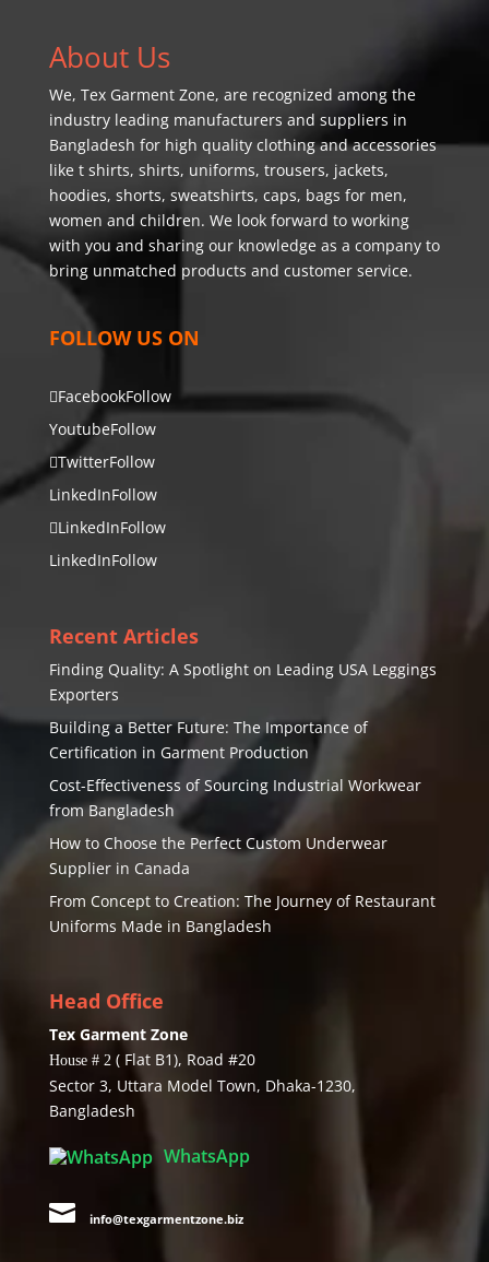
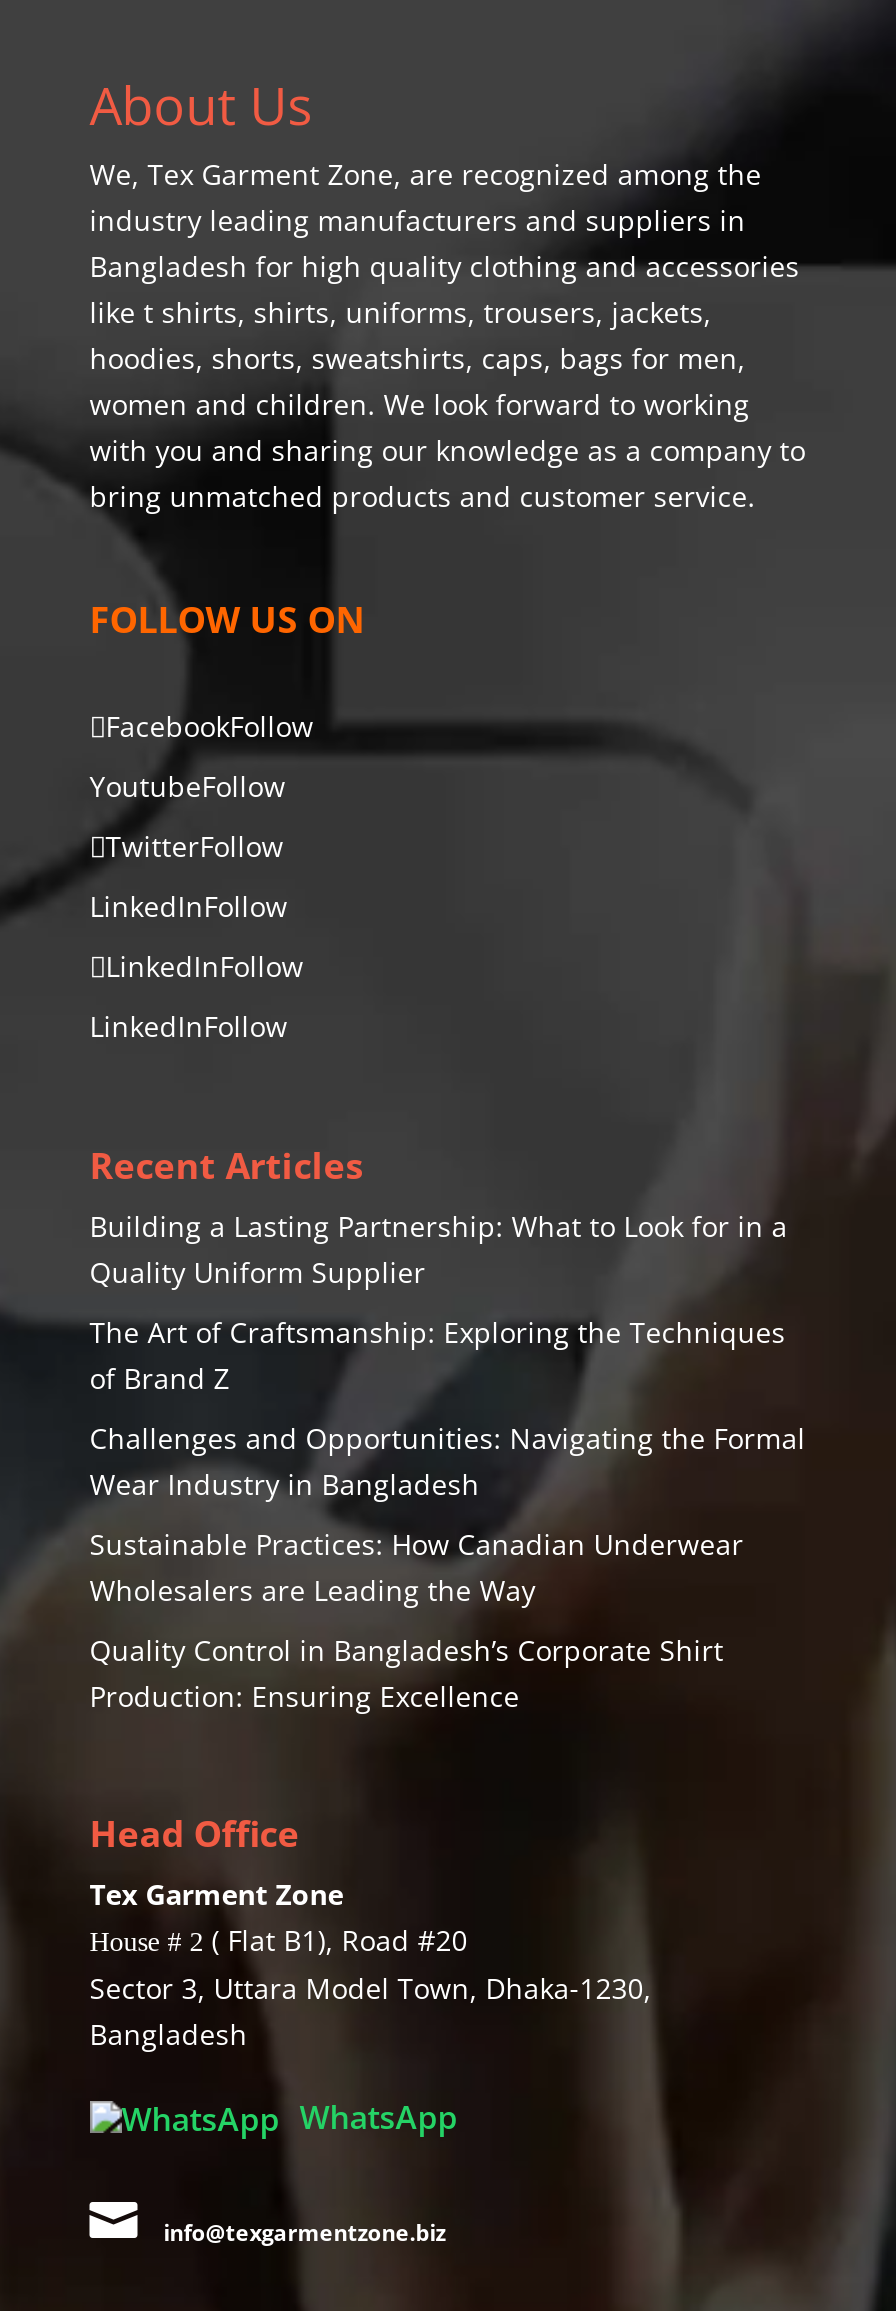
- Finding Quality: A Spotlight on Leading USA Leggings
- Exporters
+ Building a Lasting Partnership: What to Look for in a
+ Quality Uniform Supplier

- Building a Better Future: The Importance of
- Certification in Garment Production
+ The Art of Craftsmanship: Exploring the Techniques
+ of Brand Z

- Cost-Effectiveness of Sourcing Industrial Workwear
- from Bangladesh
+ Challenges and Opportunities: Navigating the Formal
+ Wear Industry in Bangladesh

- How to Choose the Perfect Custom Underwear
- Supplier in Canada
+ Sustainable Practices: How Canadian Underwear
+ Wholesalers are Leading the Way

- From Concept to Creation: The Journey of Restaurant
- Uniforms Made in Bangladesh
+ Quality Control in Bangladesh’s Corporate Shirt
+ Production: Ensuring Excellence
